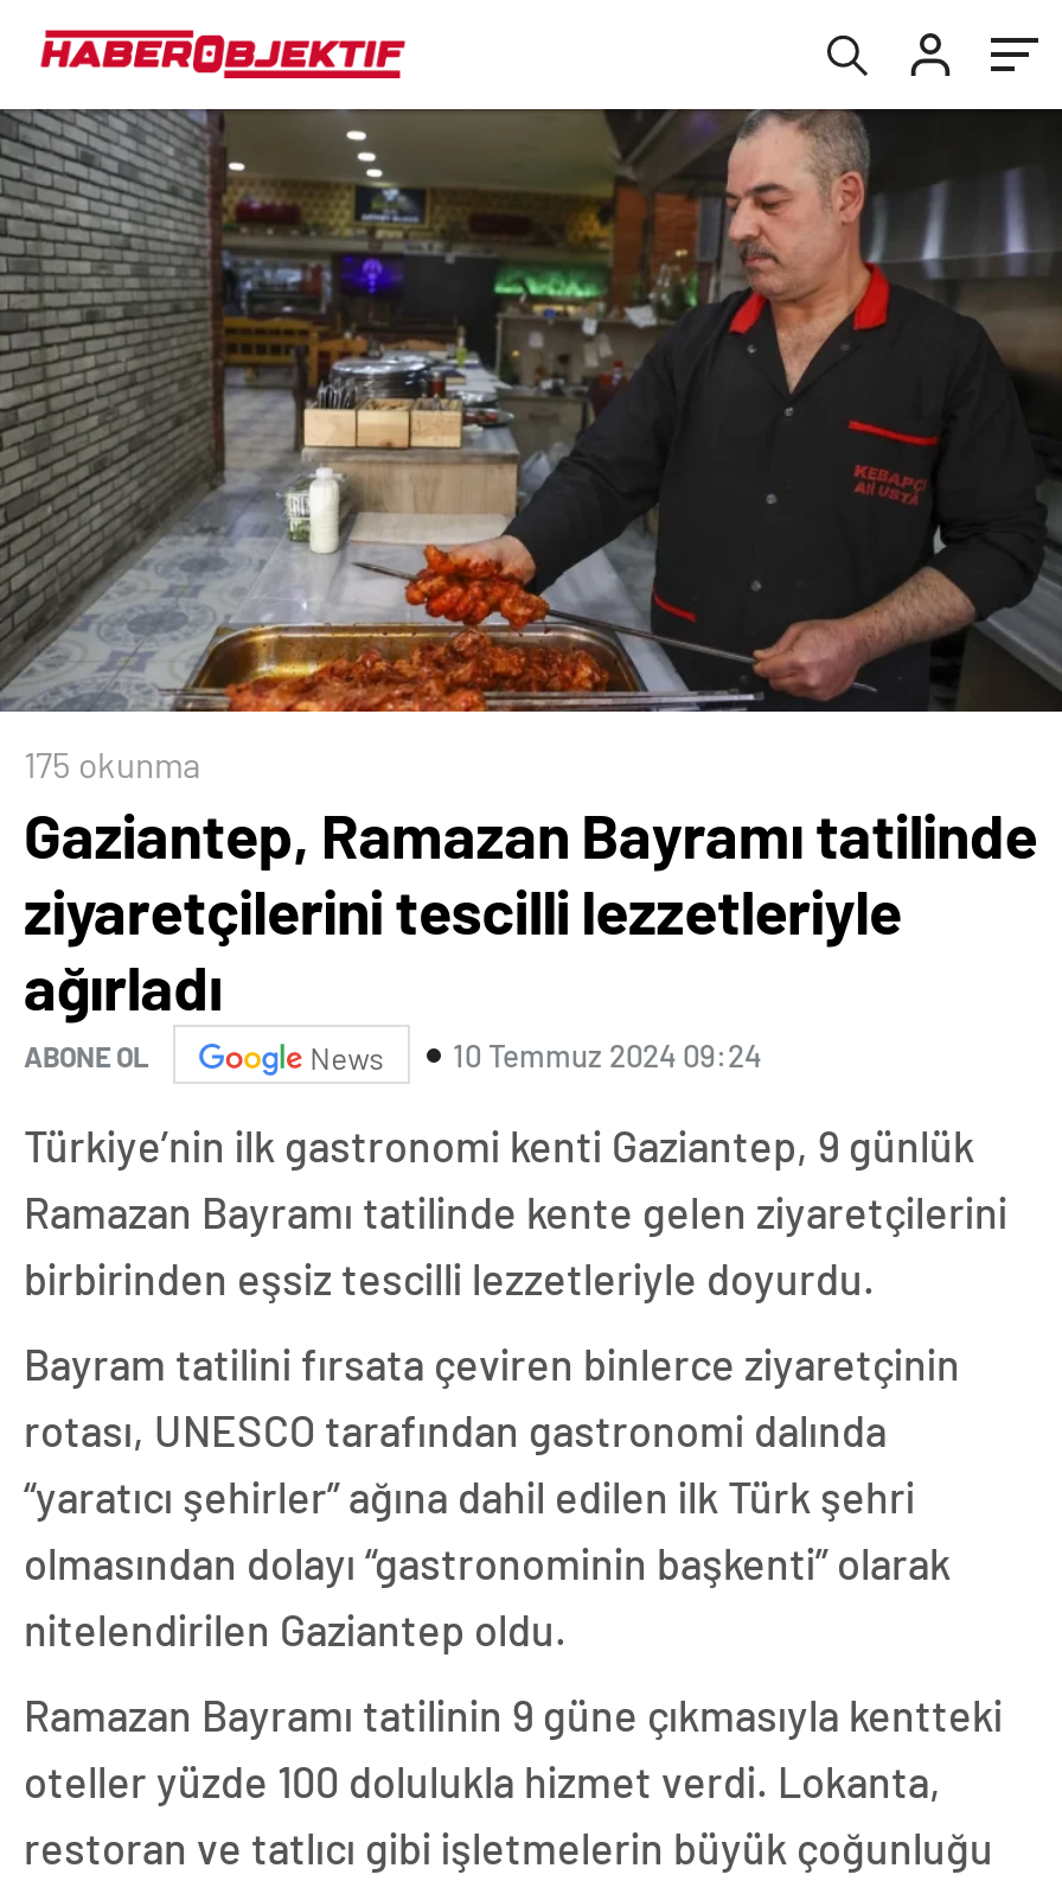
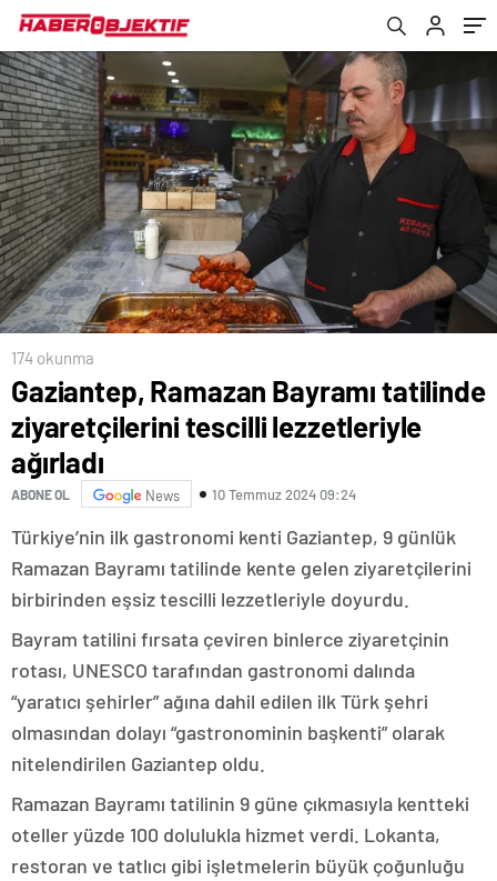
- 175 okunma
+ 174 okunma
